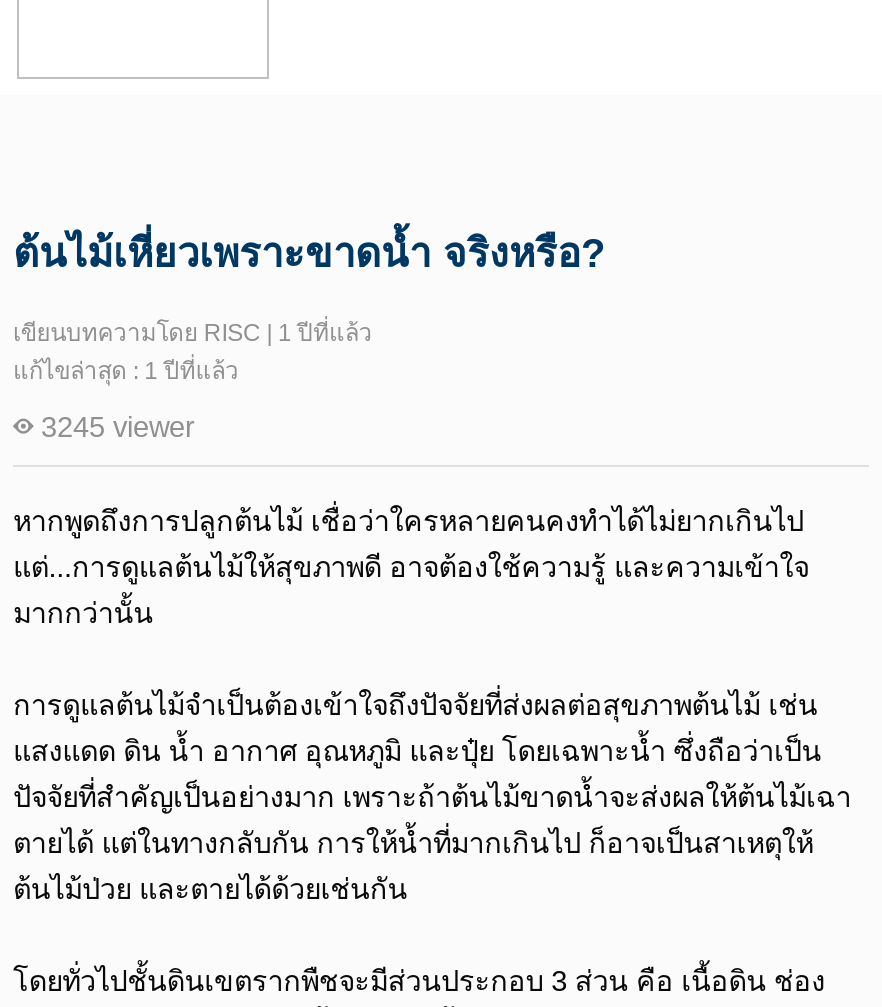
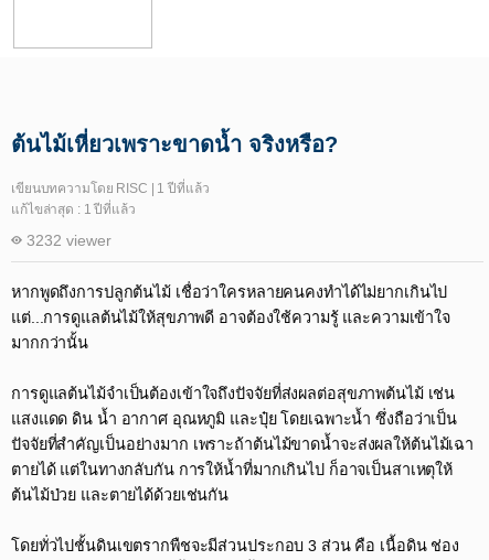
- 3245 viewer
+ 3232 viewer
